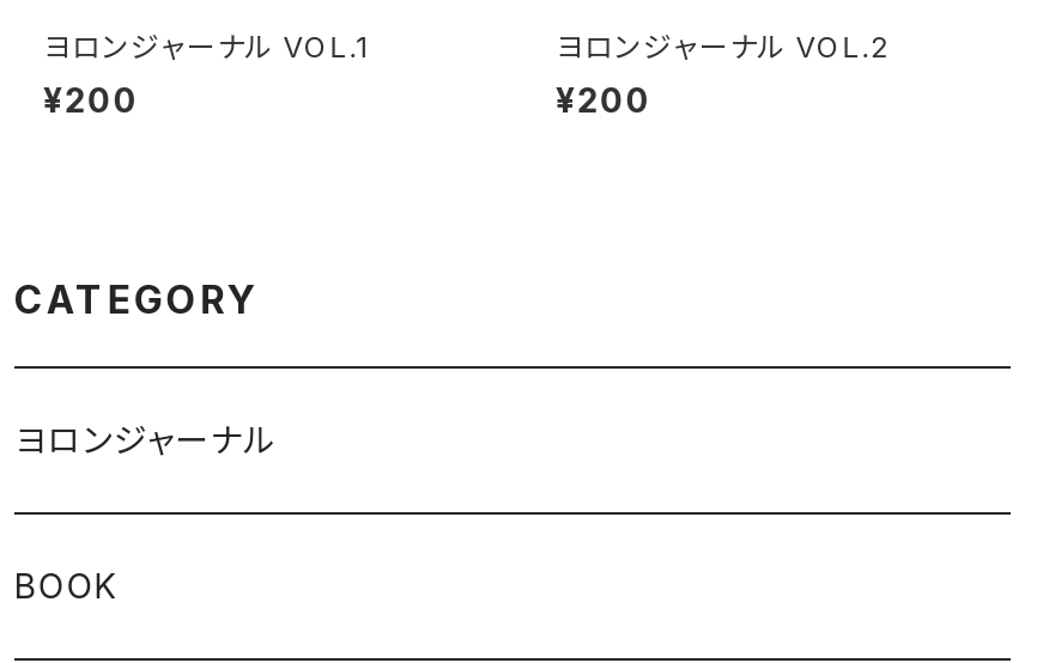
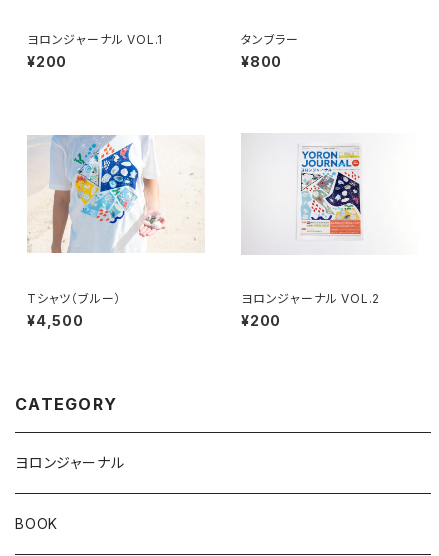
+ タンブラー
+ ¥800

+ [image]
+ Tシャツ（ブルー）
+ ¥4,500

+ [image]
